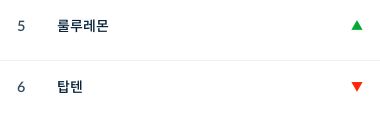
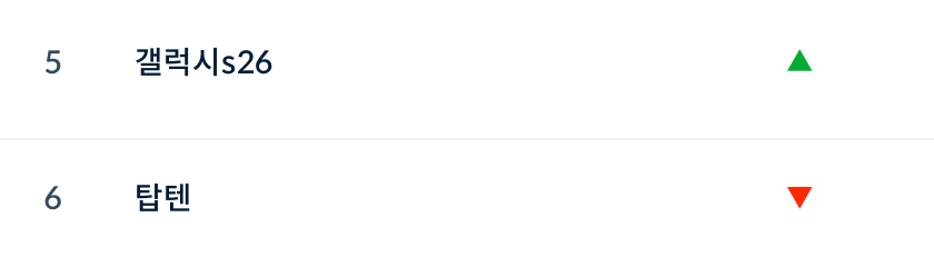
- 룰루레몬
+ 갤럭시s26
